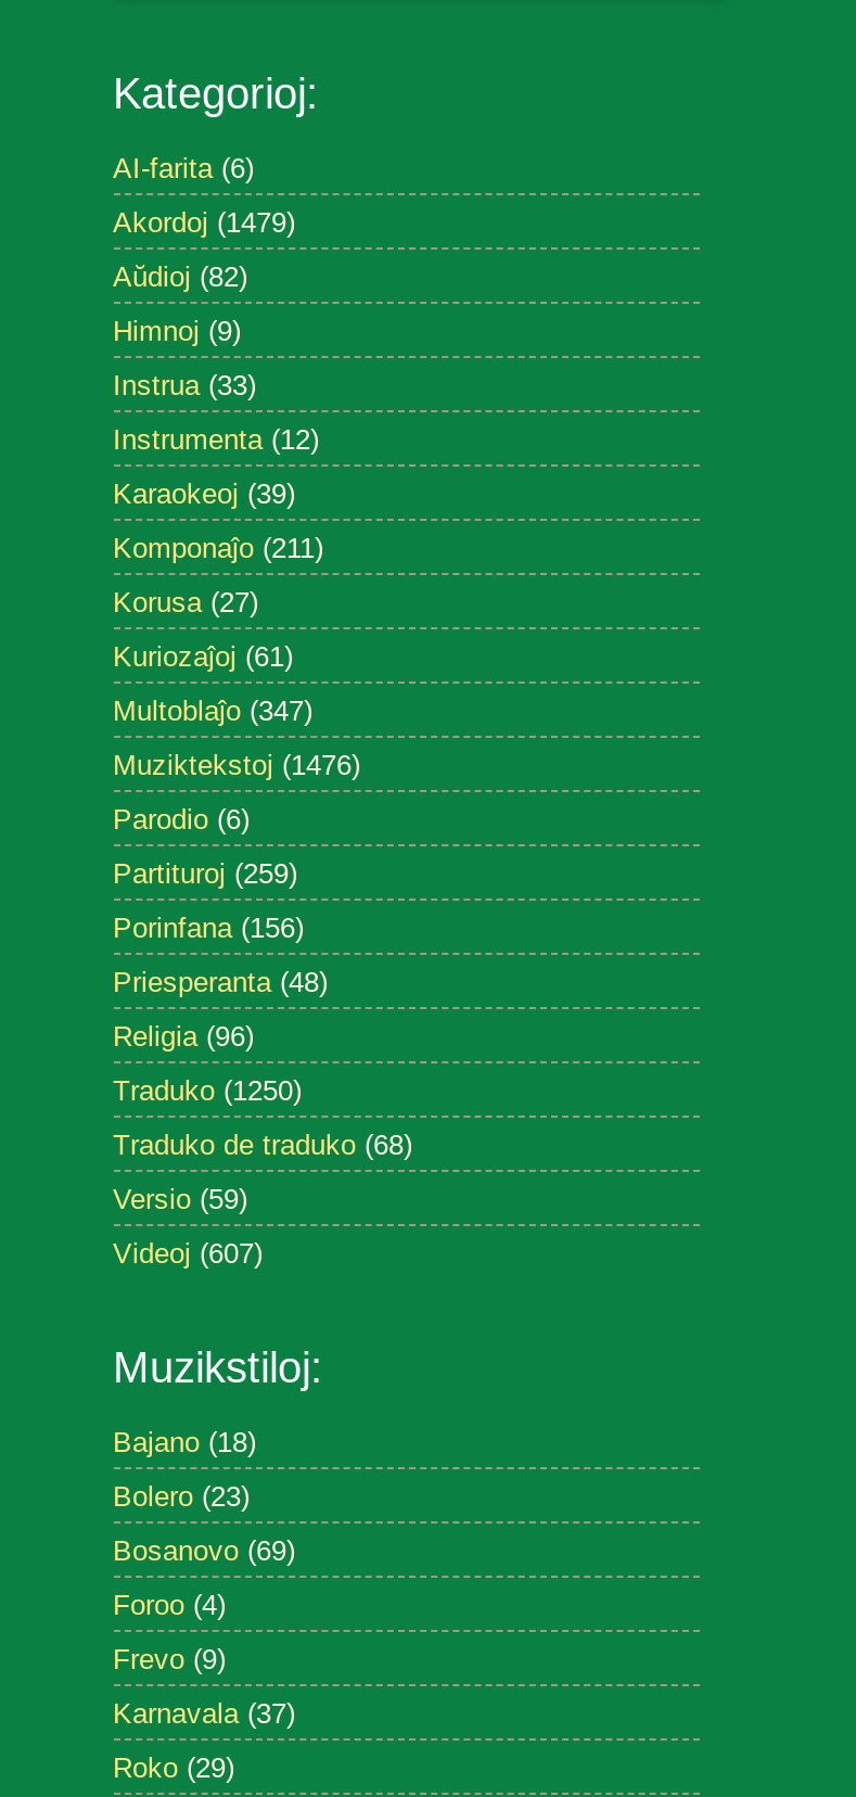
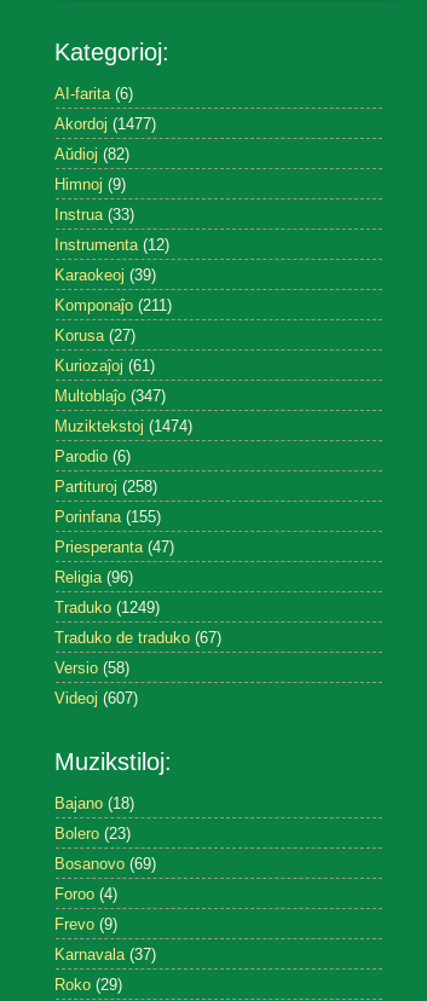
- Akordoj (1479)
+ Akordoj (1477)

- Muziktekstoj (1476)
+ Muziktekstoj (1474)

- Partituroj (259)
+ Partituroj (258)

- Porinfana (156)
+ Porinfana (155)

- Priesperanta (48)
+ Priesperanta (47)

- Traduko (1250)
+ Traduko (1249)

- Traduko de traduko (68)
+ Traduko de traduko (67)

- Versio (59)
+ Versio (58)
